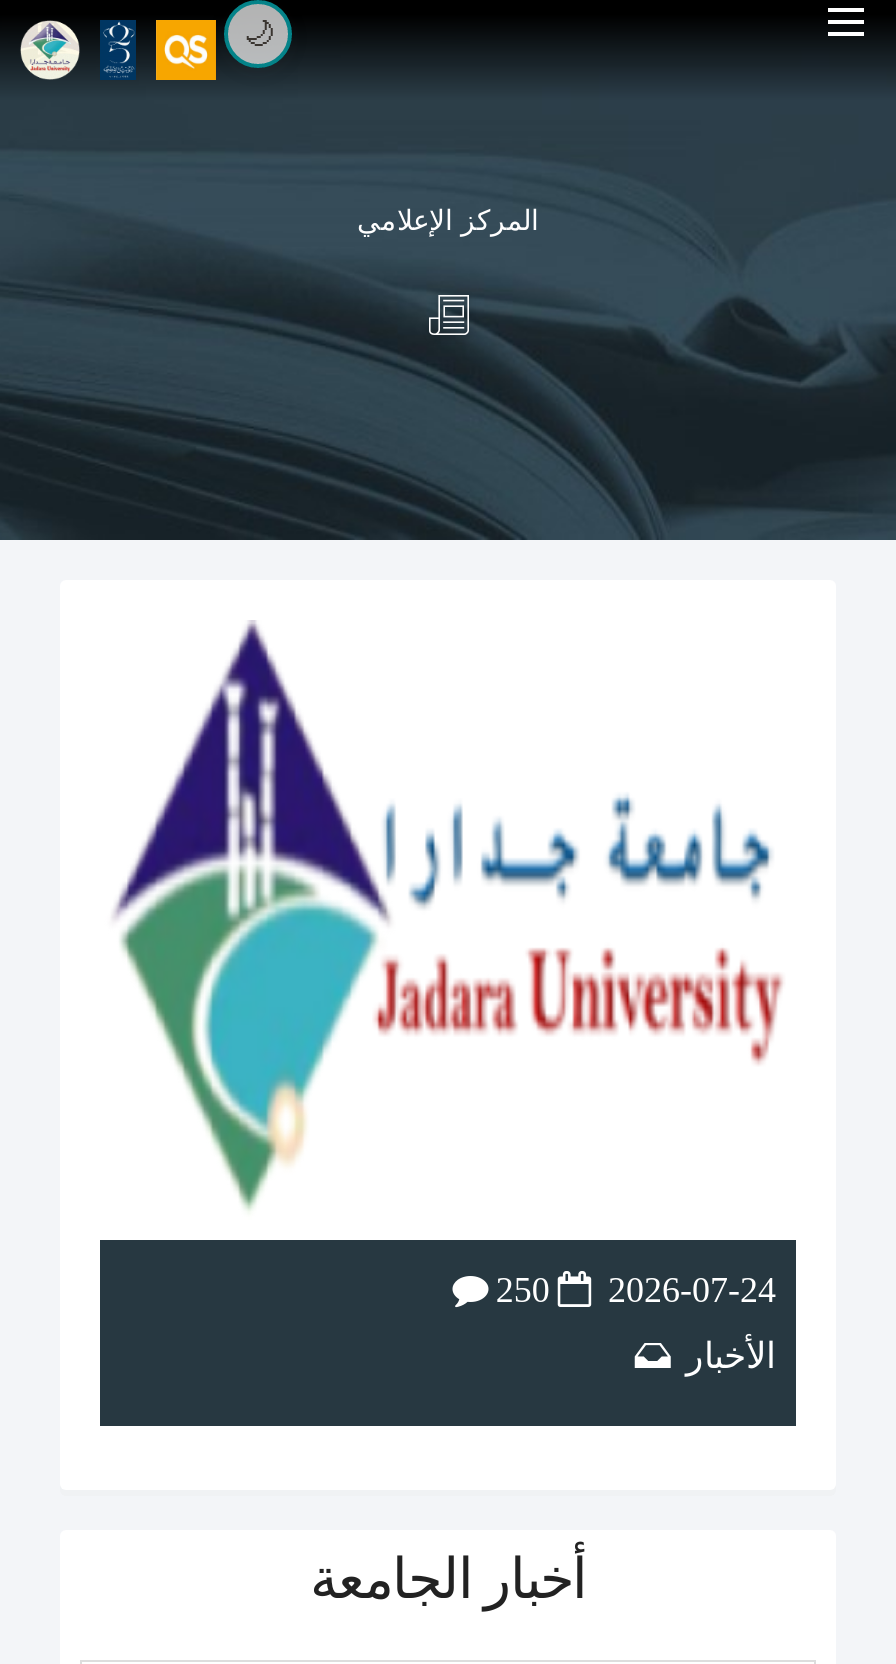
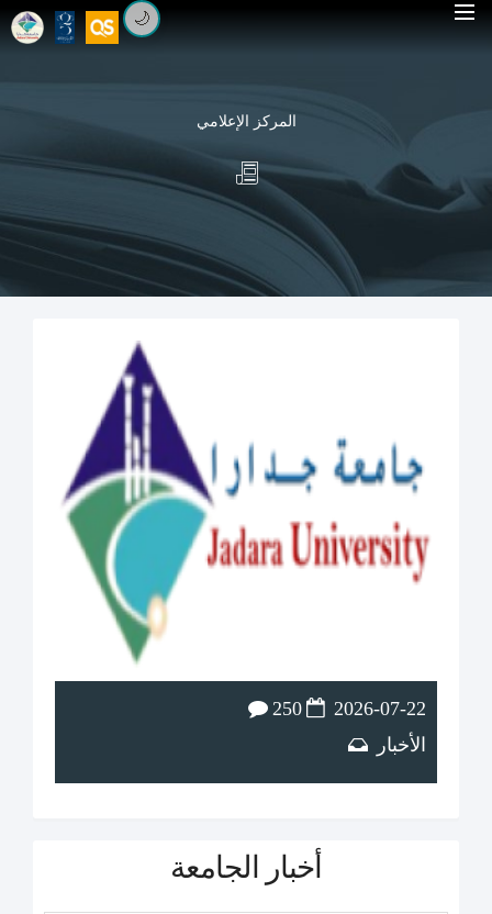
- 250 2026-07-24
+ 250 2026-07-22
